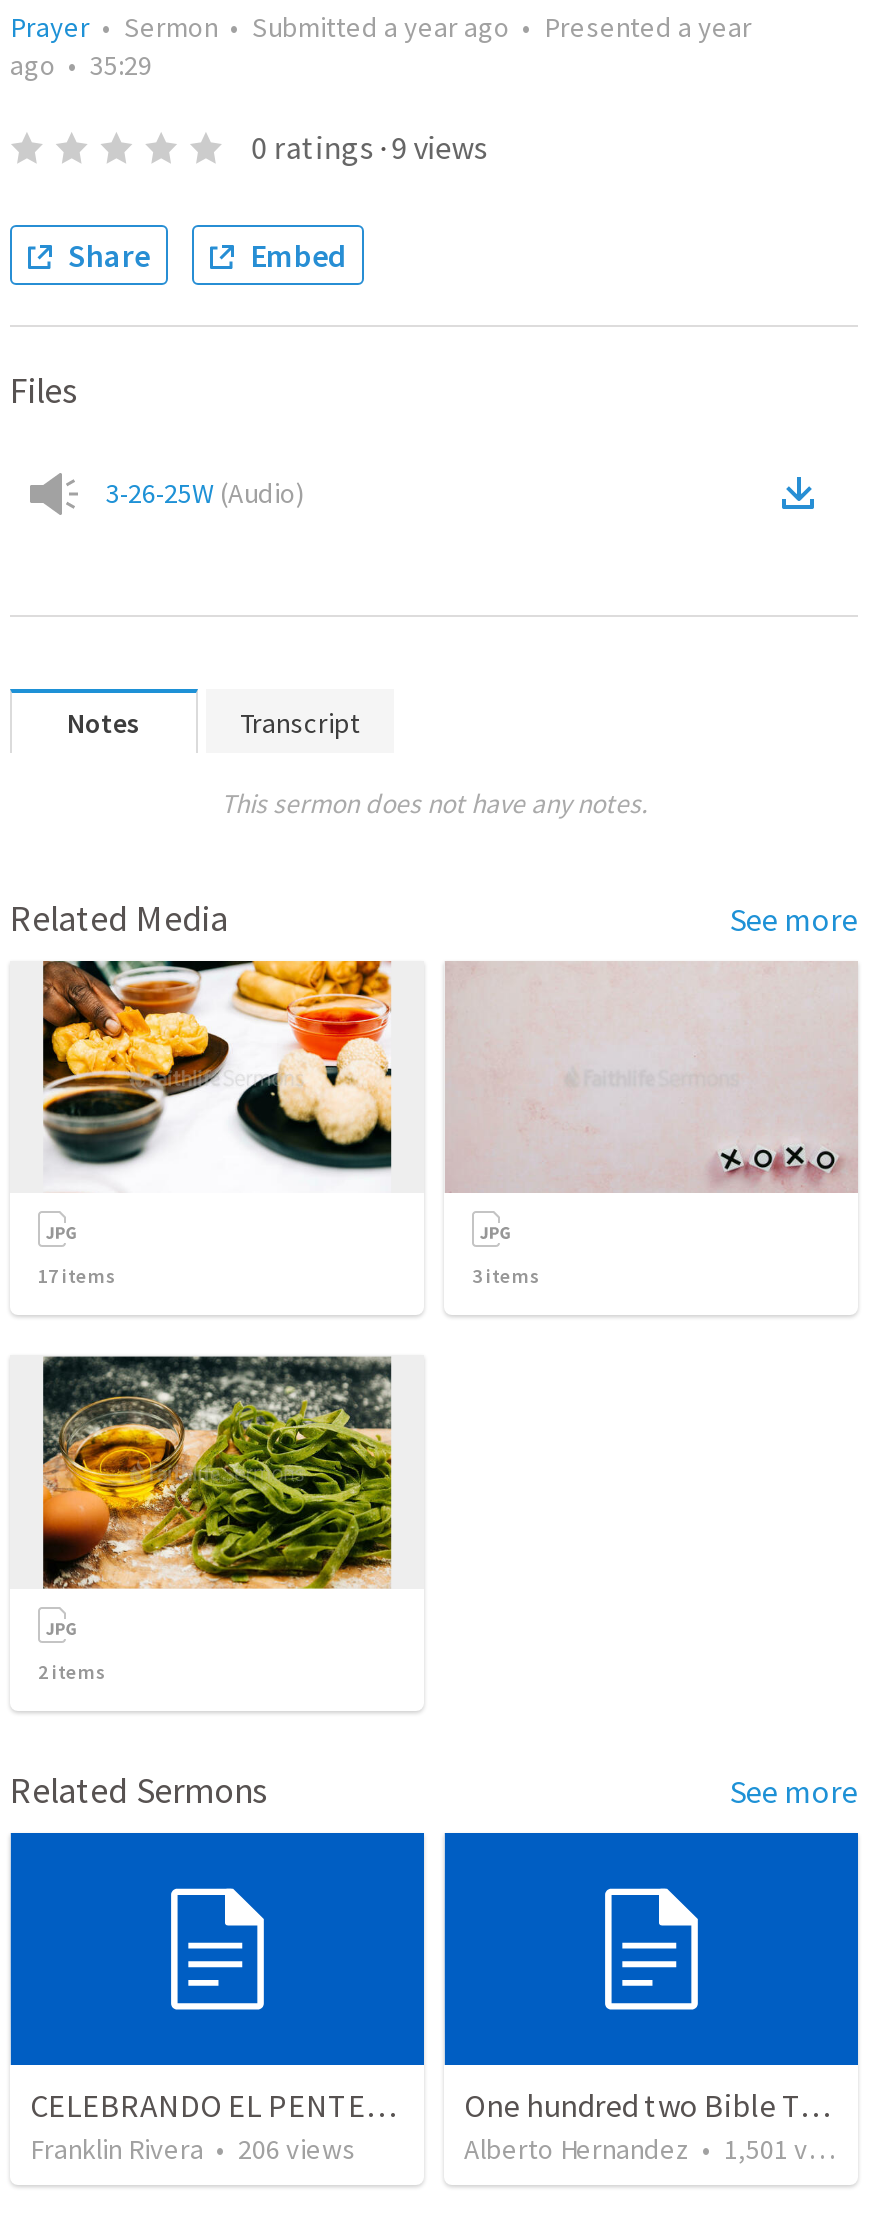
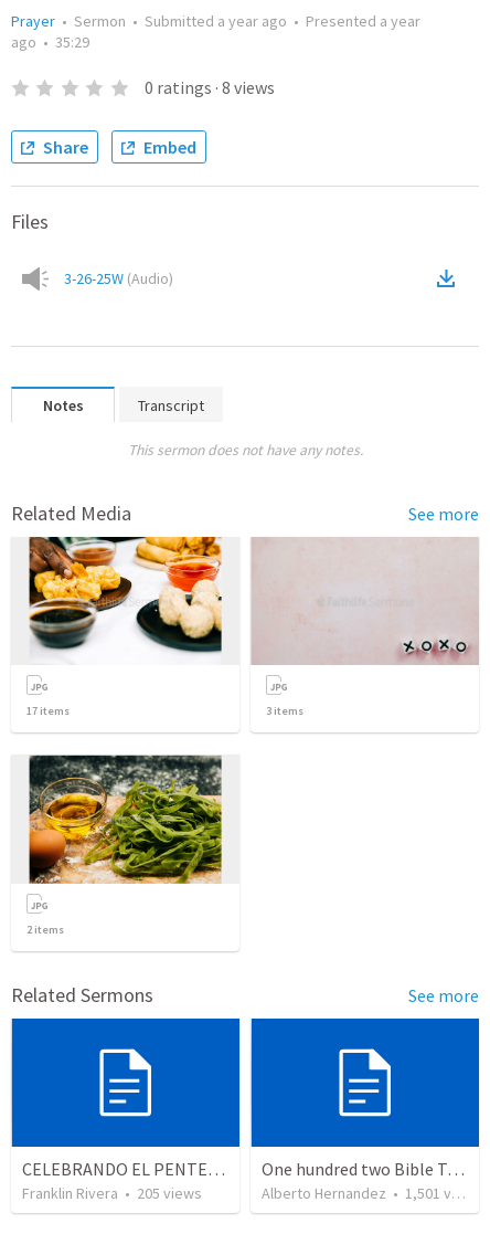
- 0 ratings · 9 views
+ 0 ratings · 8 views

- Franklin Rivera • 206 views
+ Franklin Rivera • 205 views
